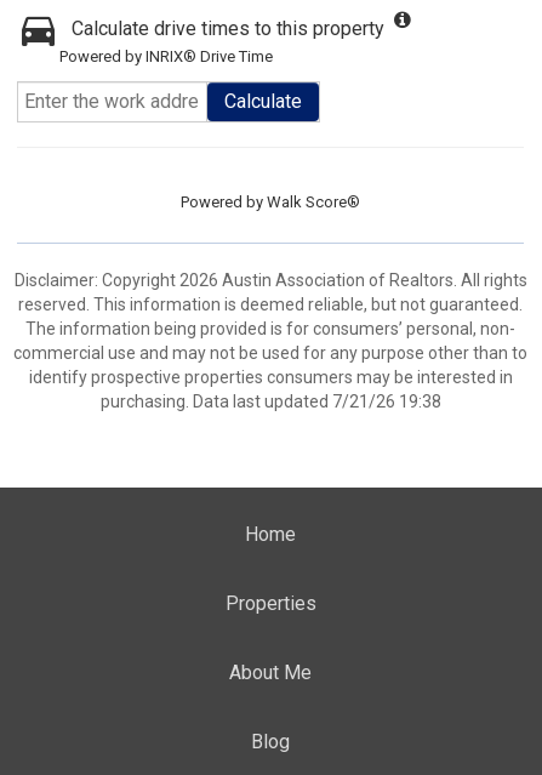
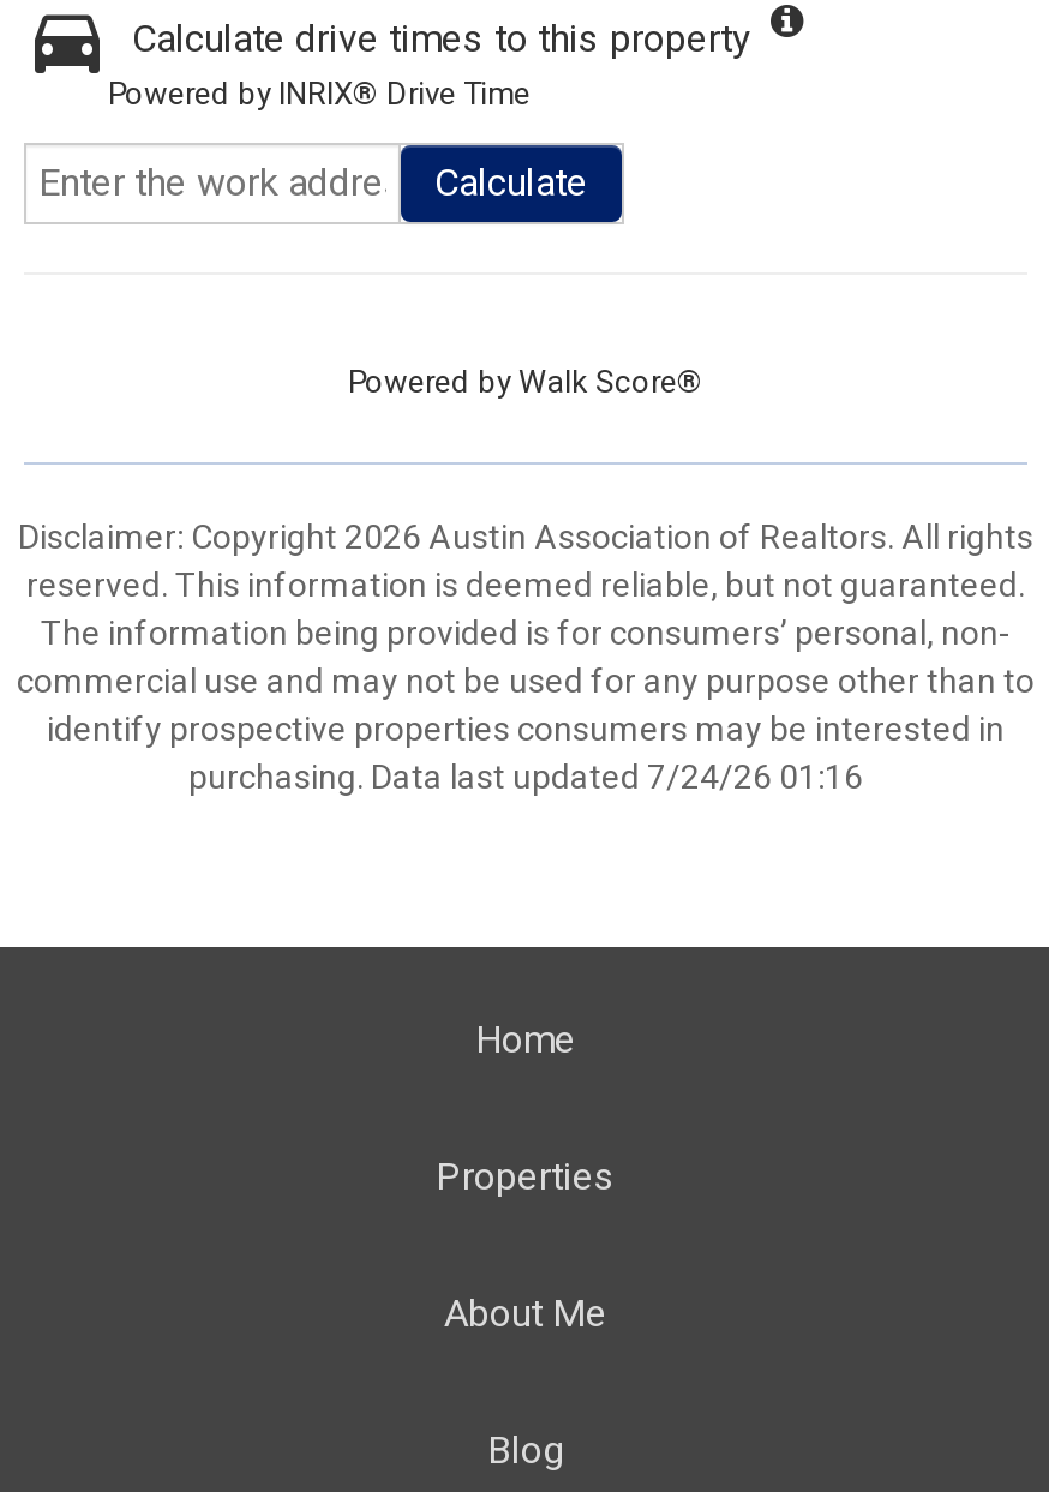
- purchasing. Data last updated 7/21/26 19:38
+ purchasing. Data last updated 7/24/26 01:16
